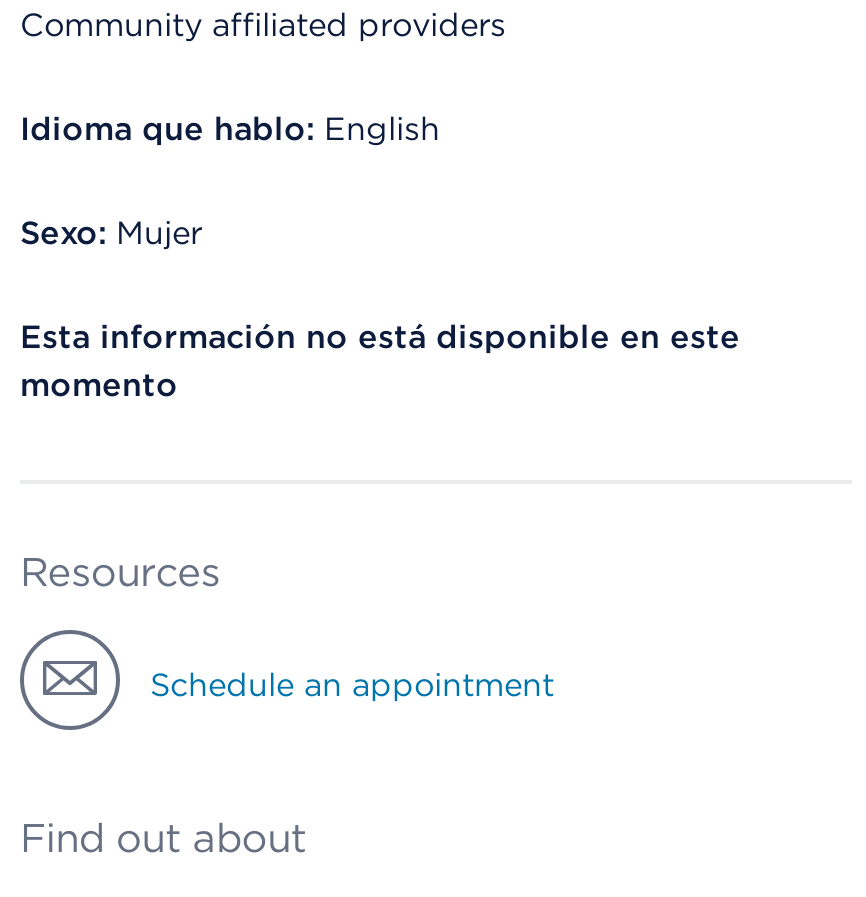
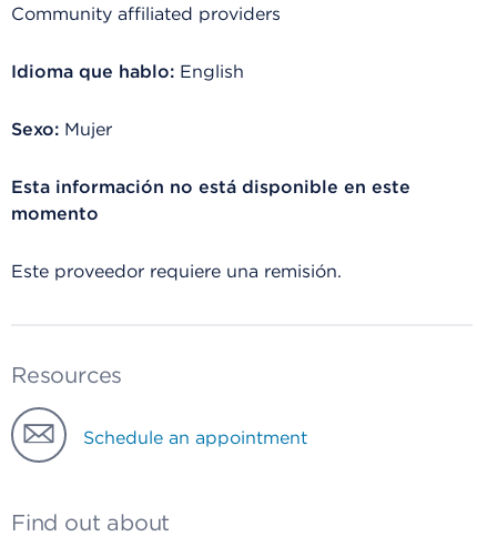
+ Este proveedor requiere una remisión.
